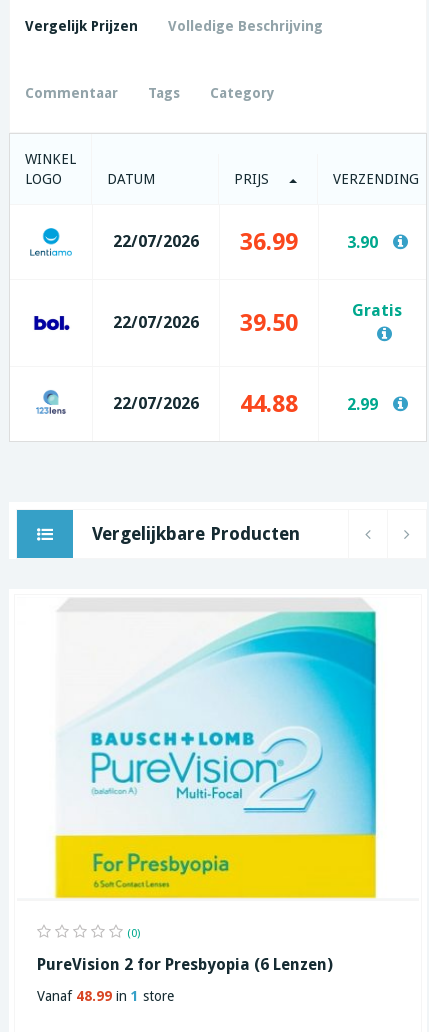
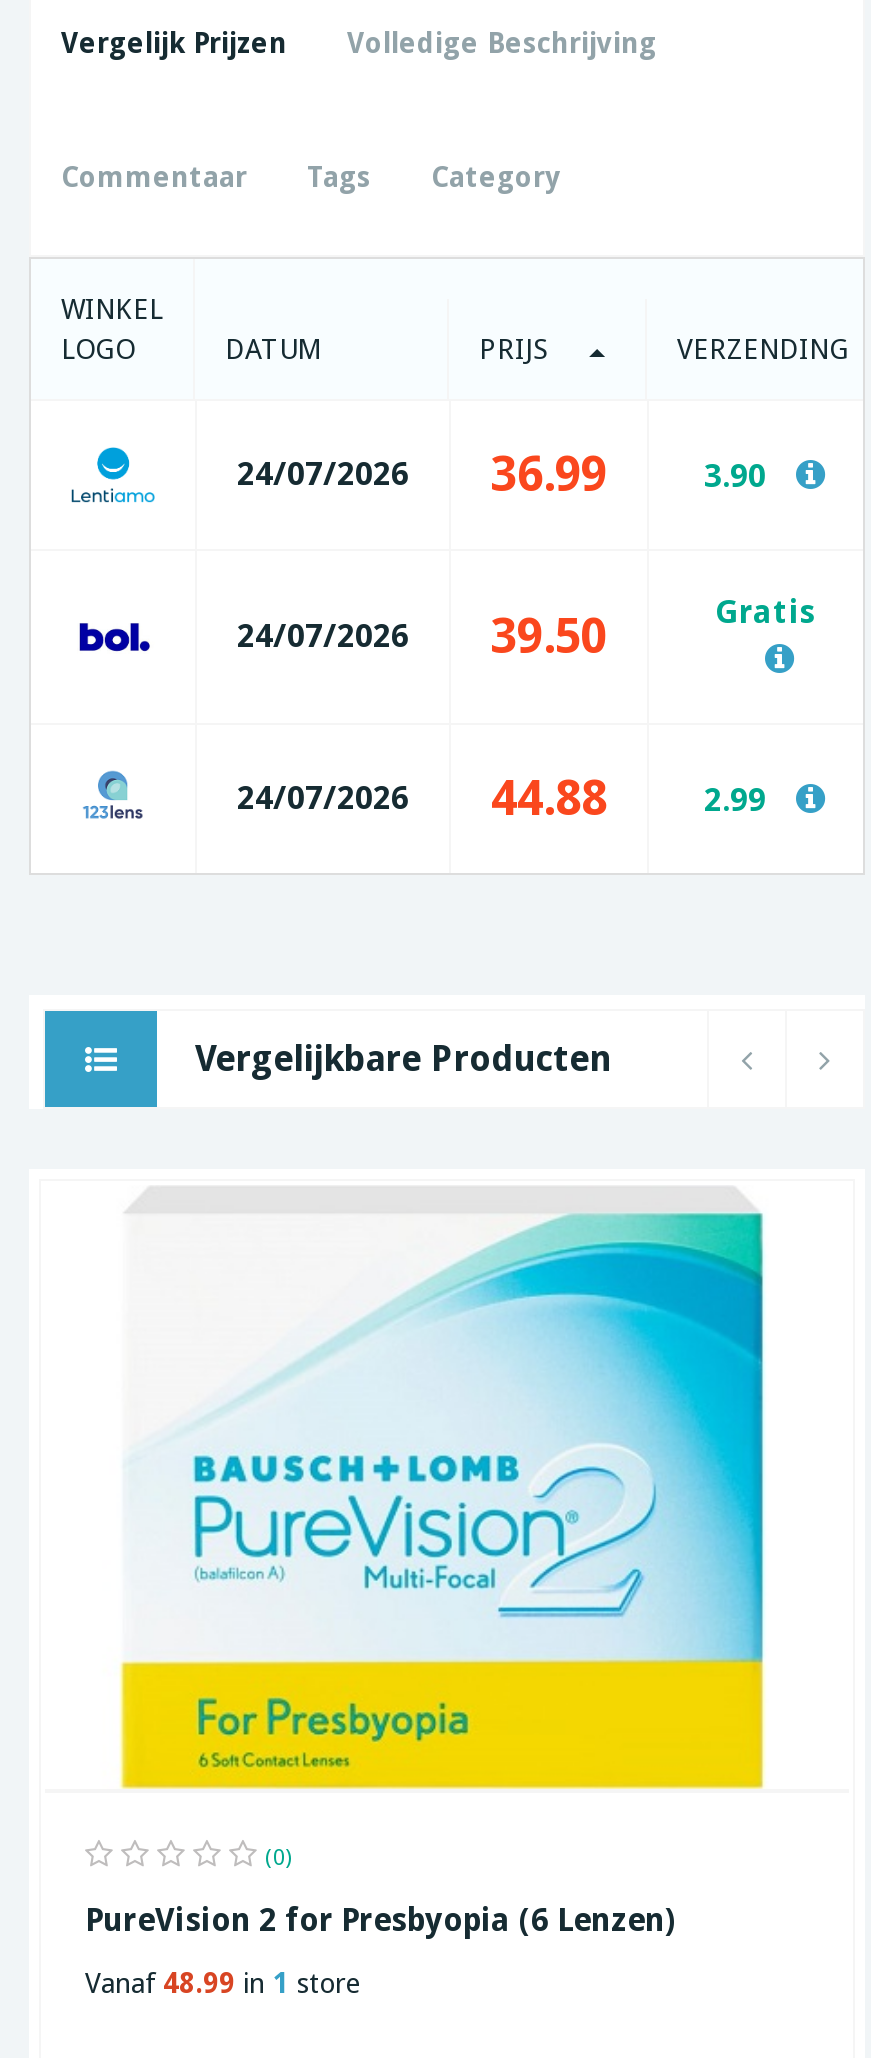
- 22/07/2026
+ 24/07/2026

- 22/07/2026
+ 24/07/2026

- 22/07/2026
+ 24/07/2026
